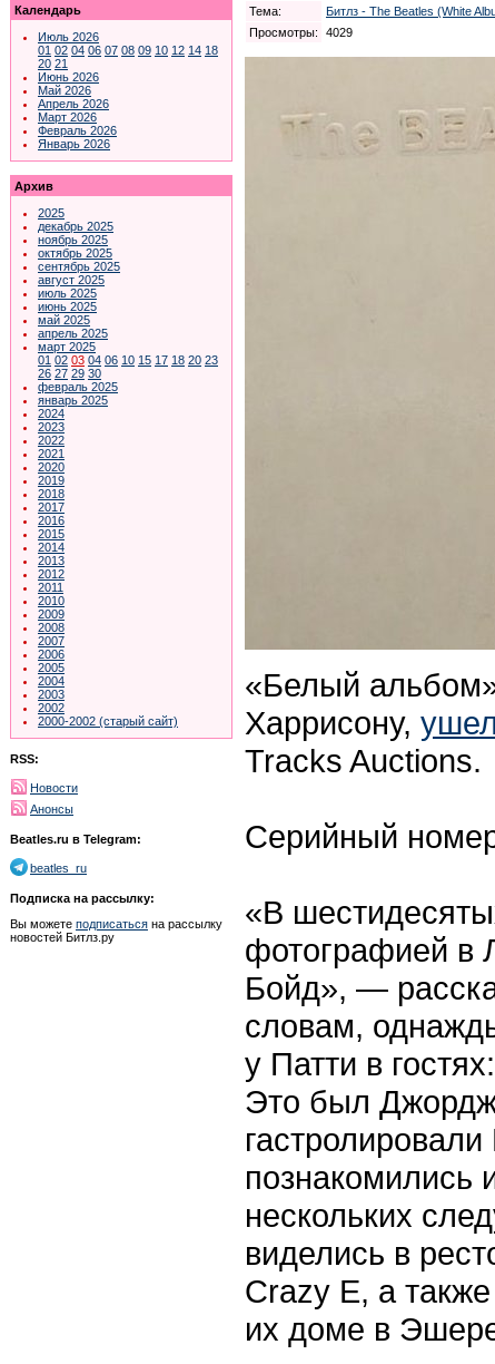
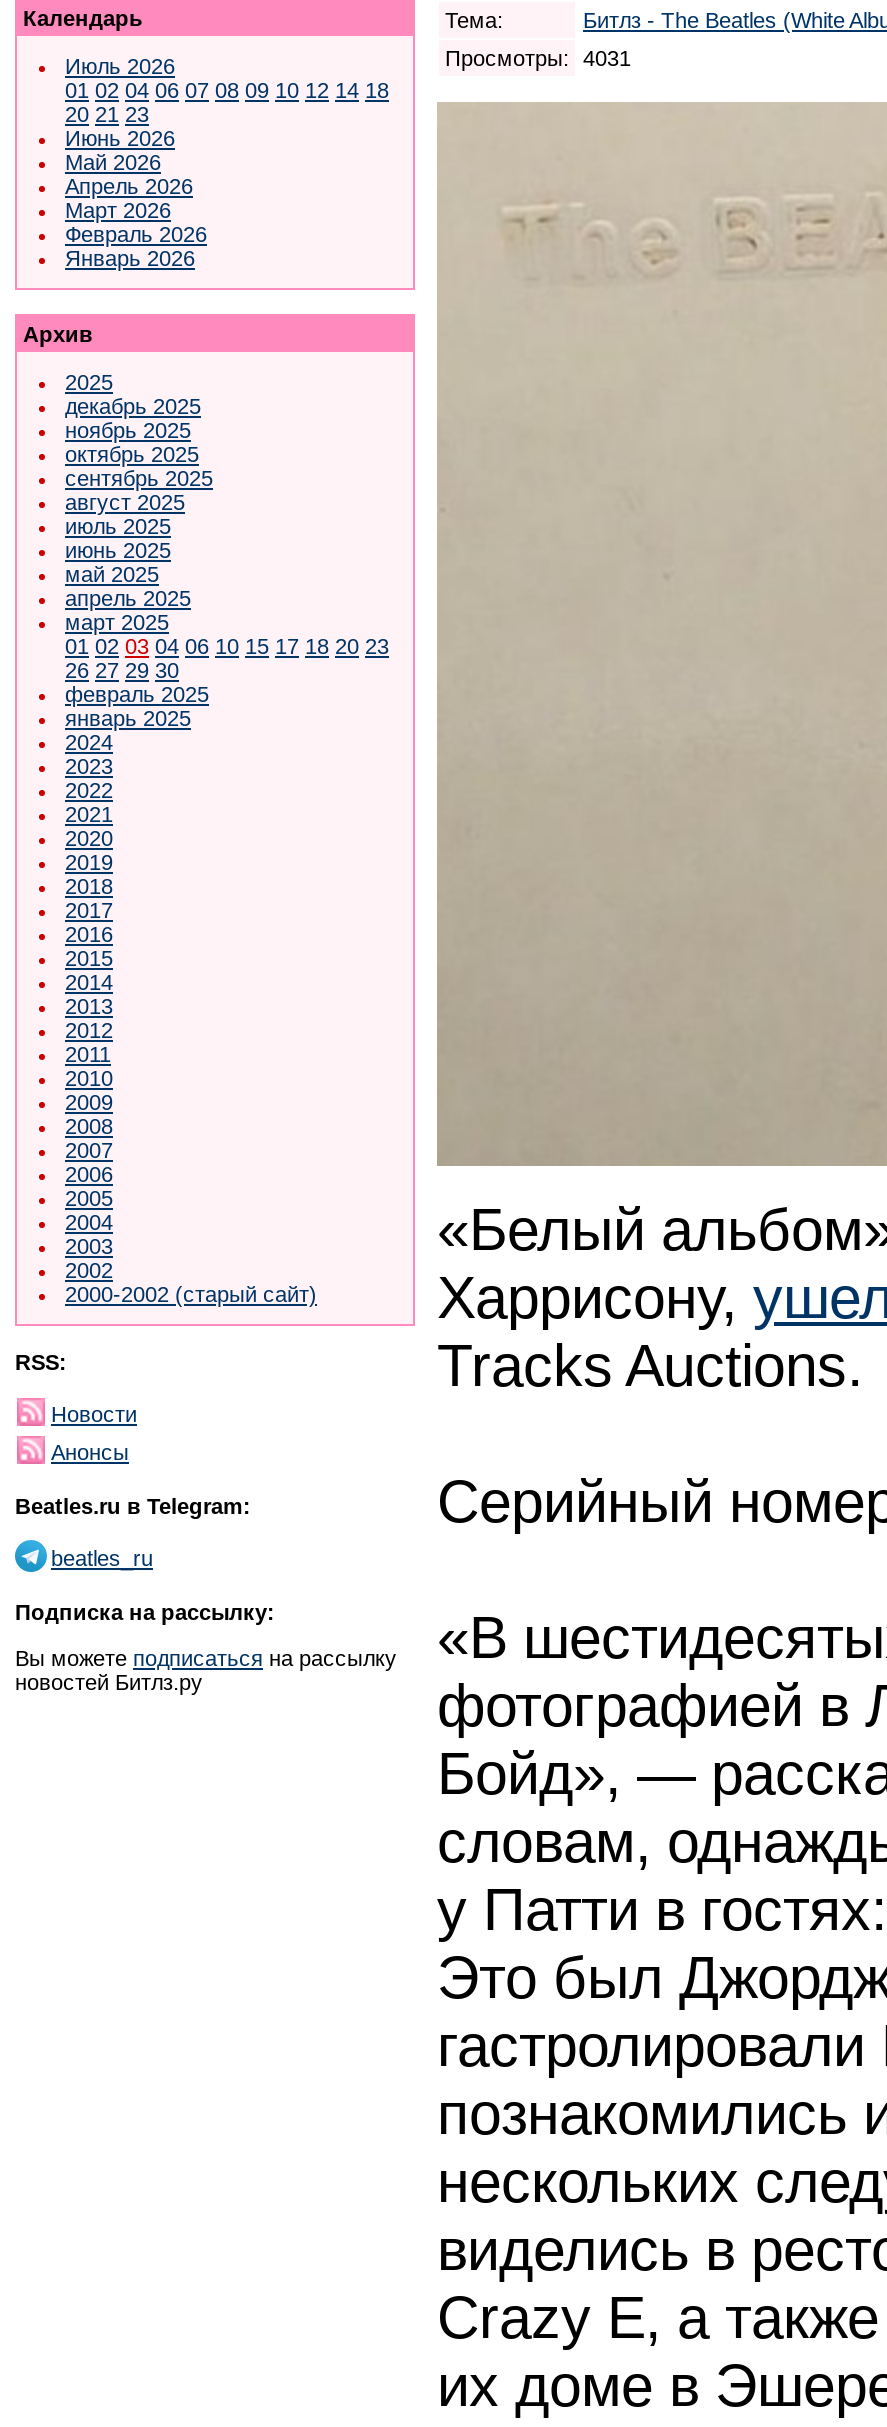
- Просмотры: 4029
+ Просмотры: 4031

- 20 21
+ 20 21 23
